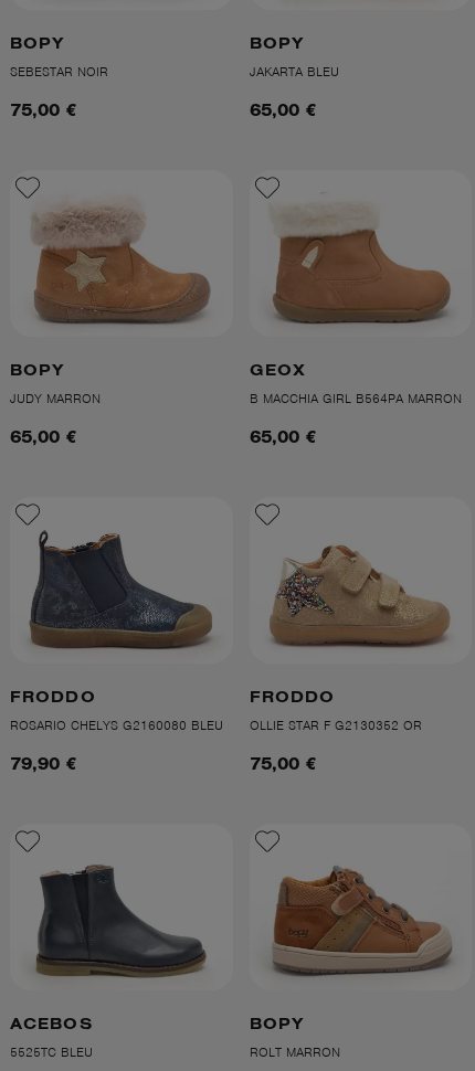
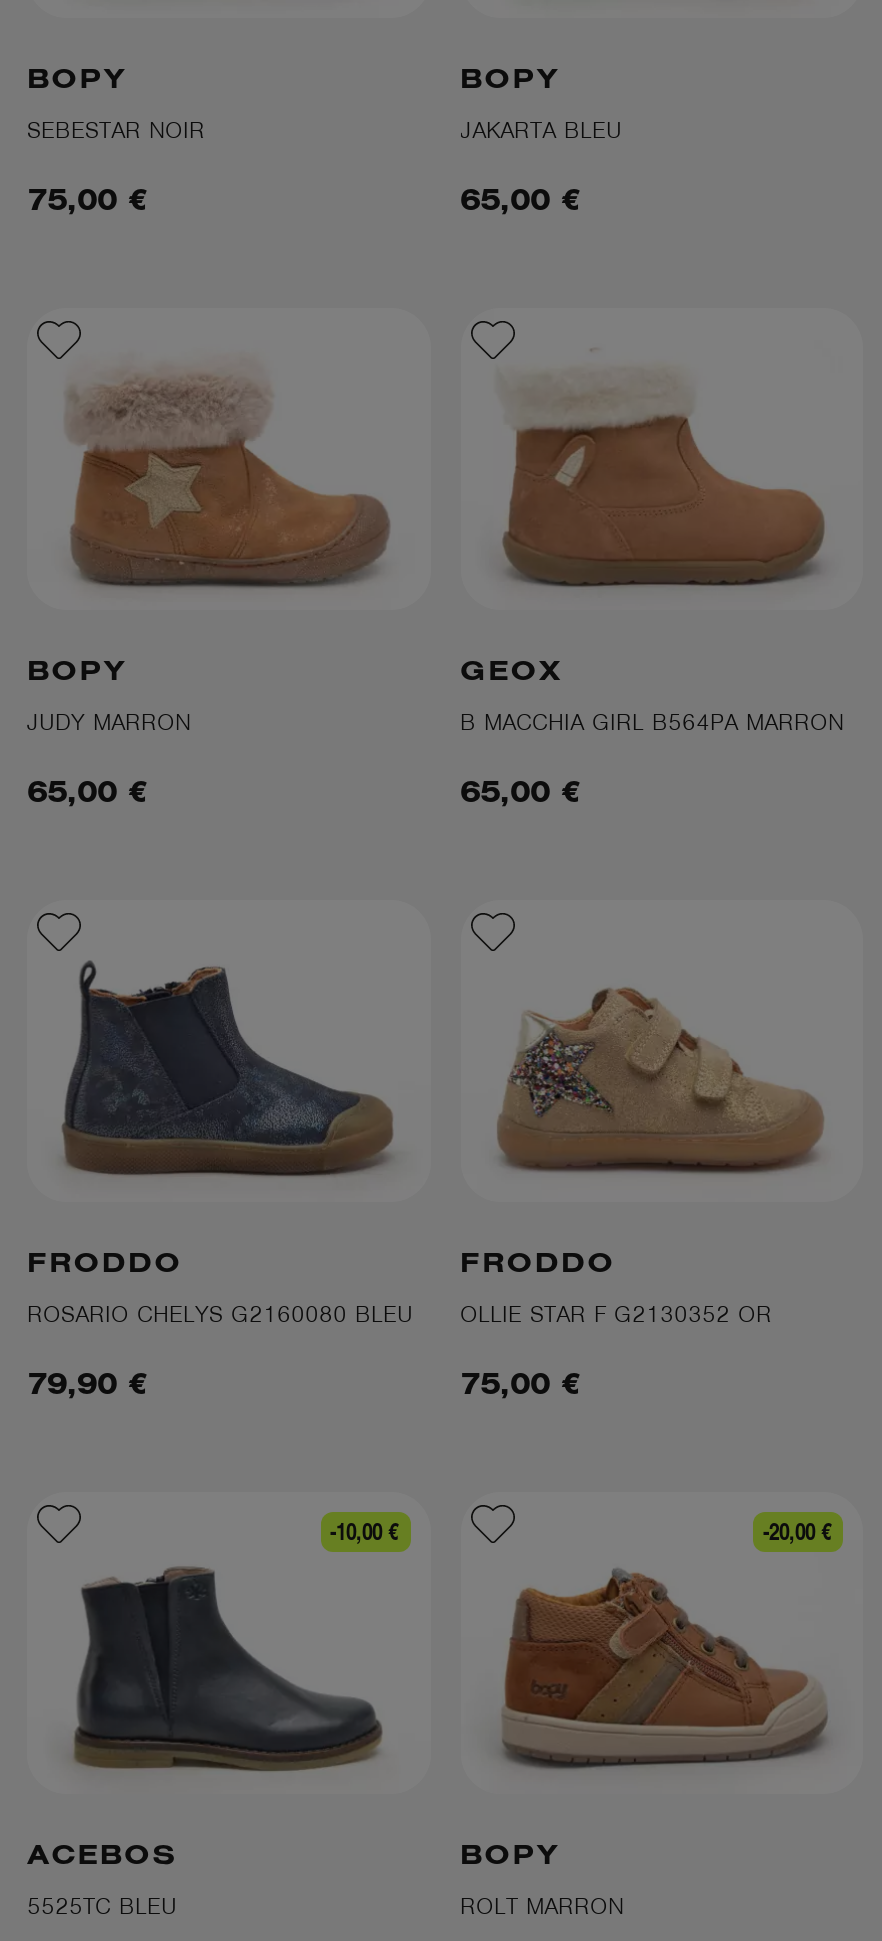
+ -10,00 €

+ -20,00 €
